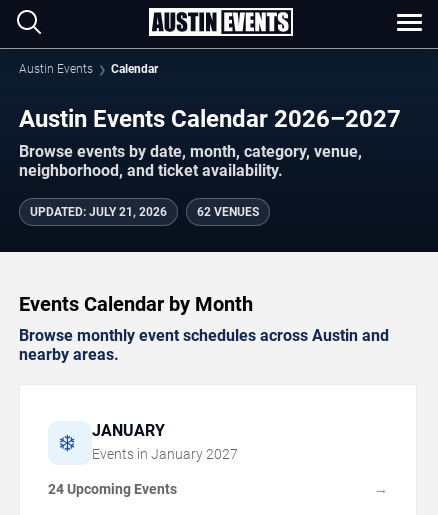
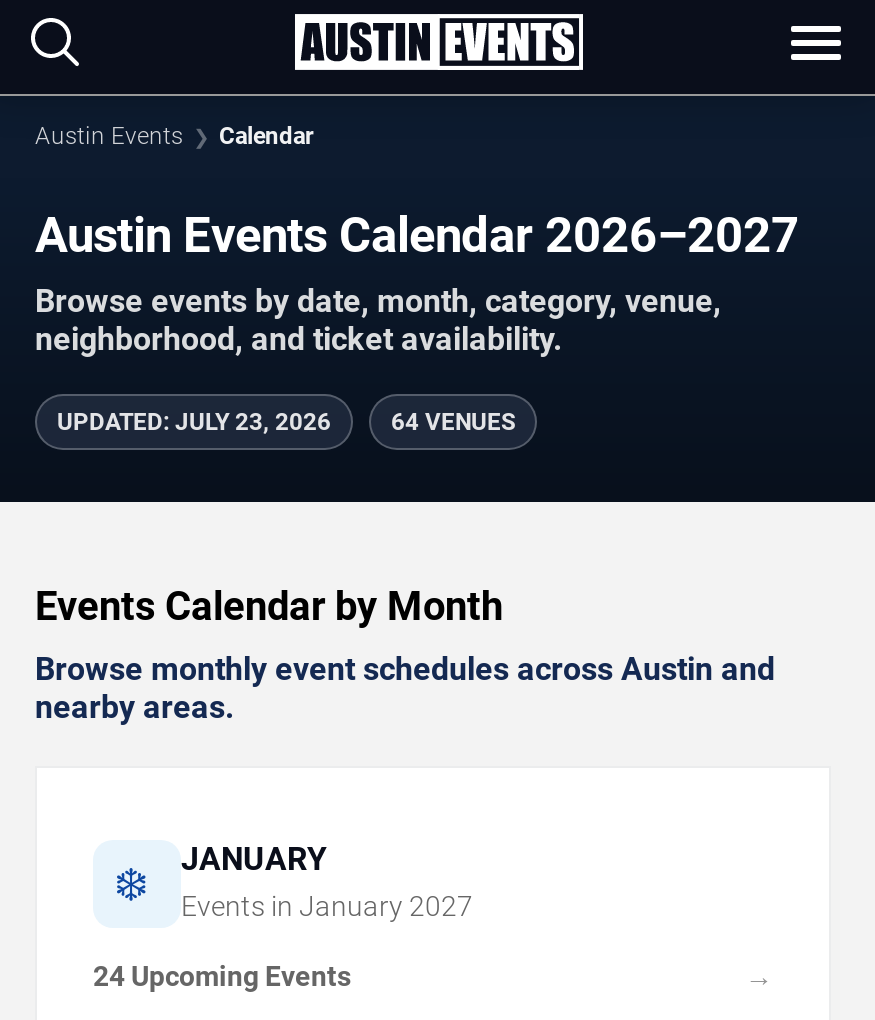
- UPDATED: JULY 21, 2026
+ UPDATED: JULY 23, 2026

- 62 VENUES
+ 64 VENUES
